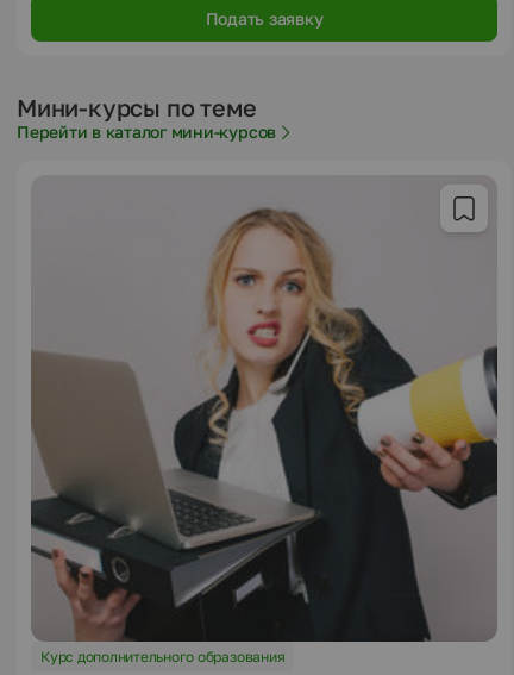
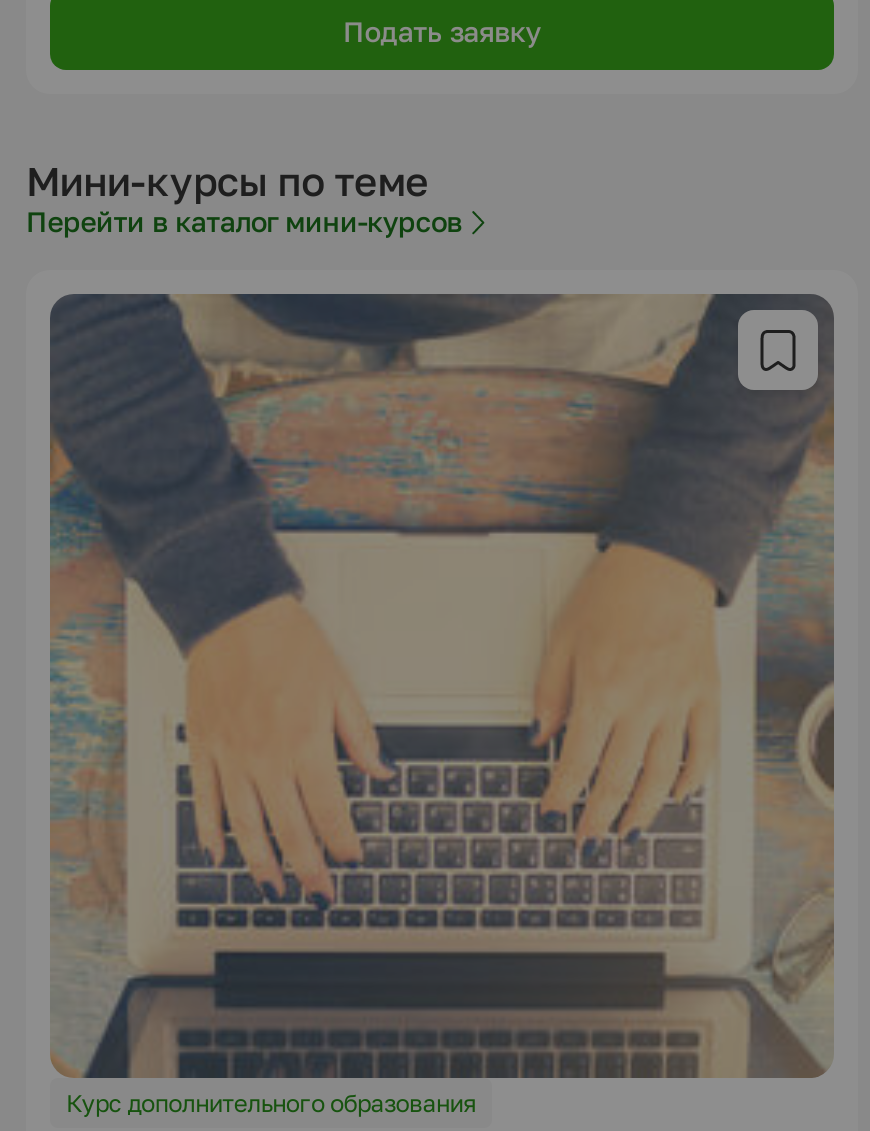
- [image]
+ [image]
